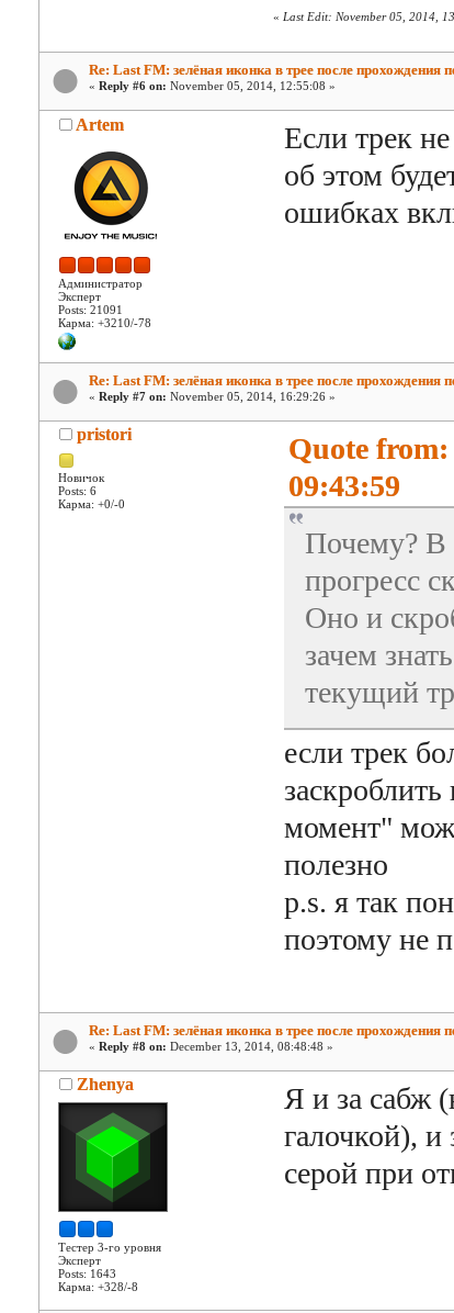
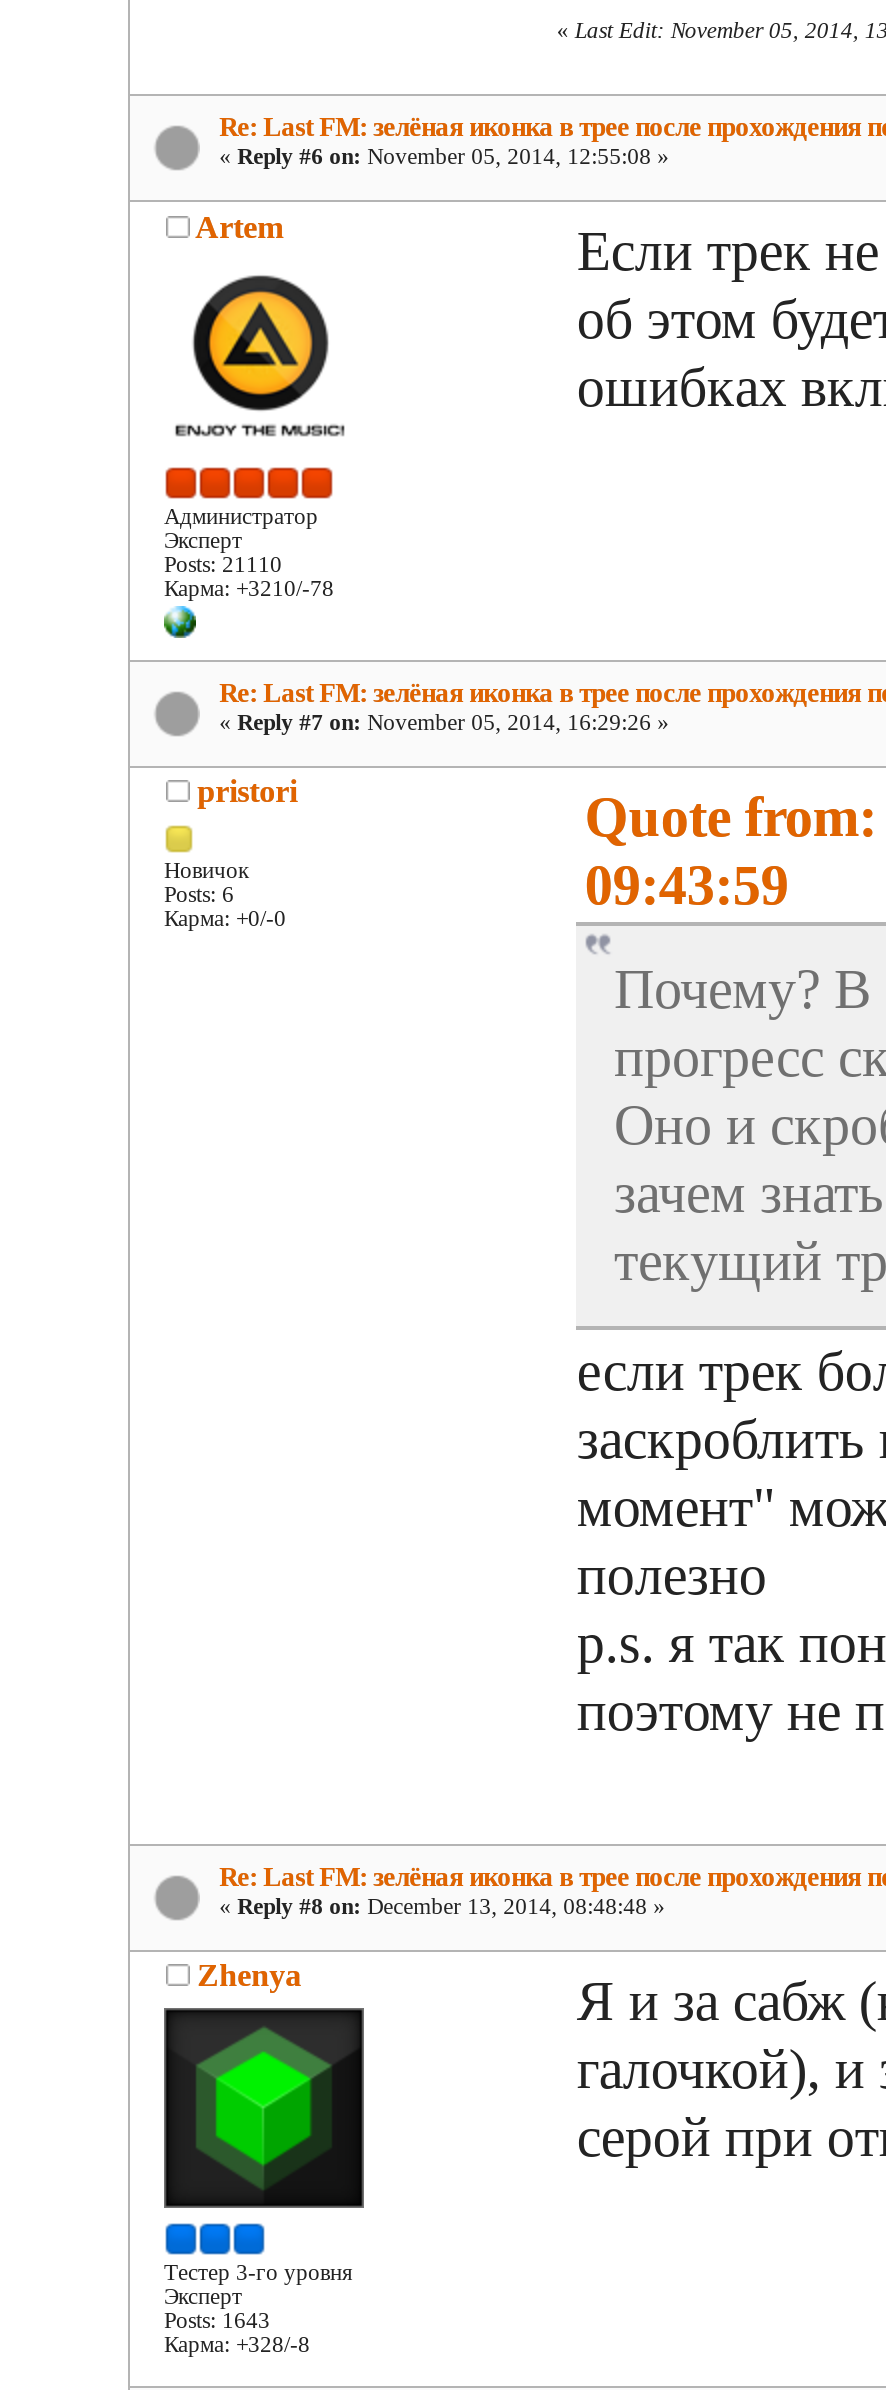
- Posts: 21091
+ Posts: 21110
